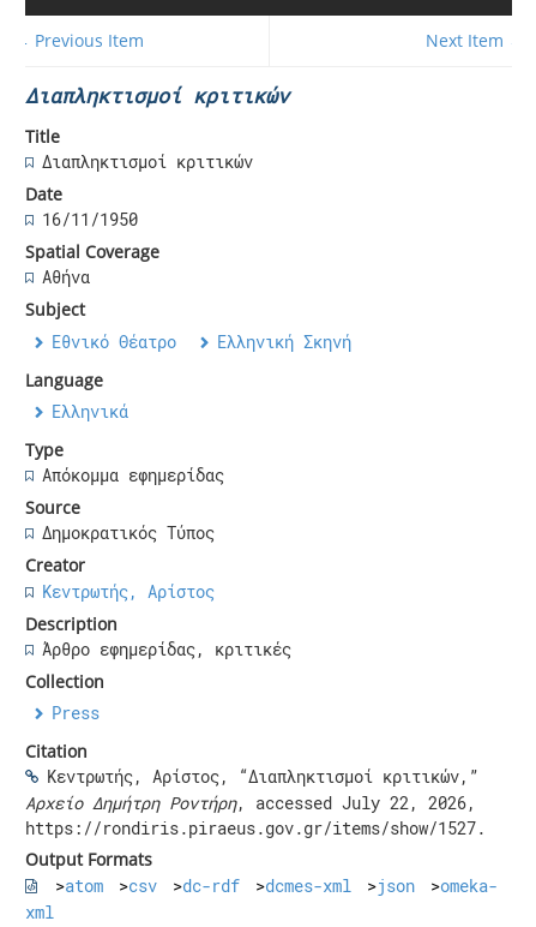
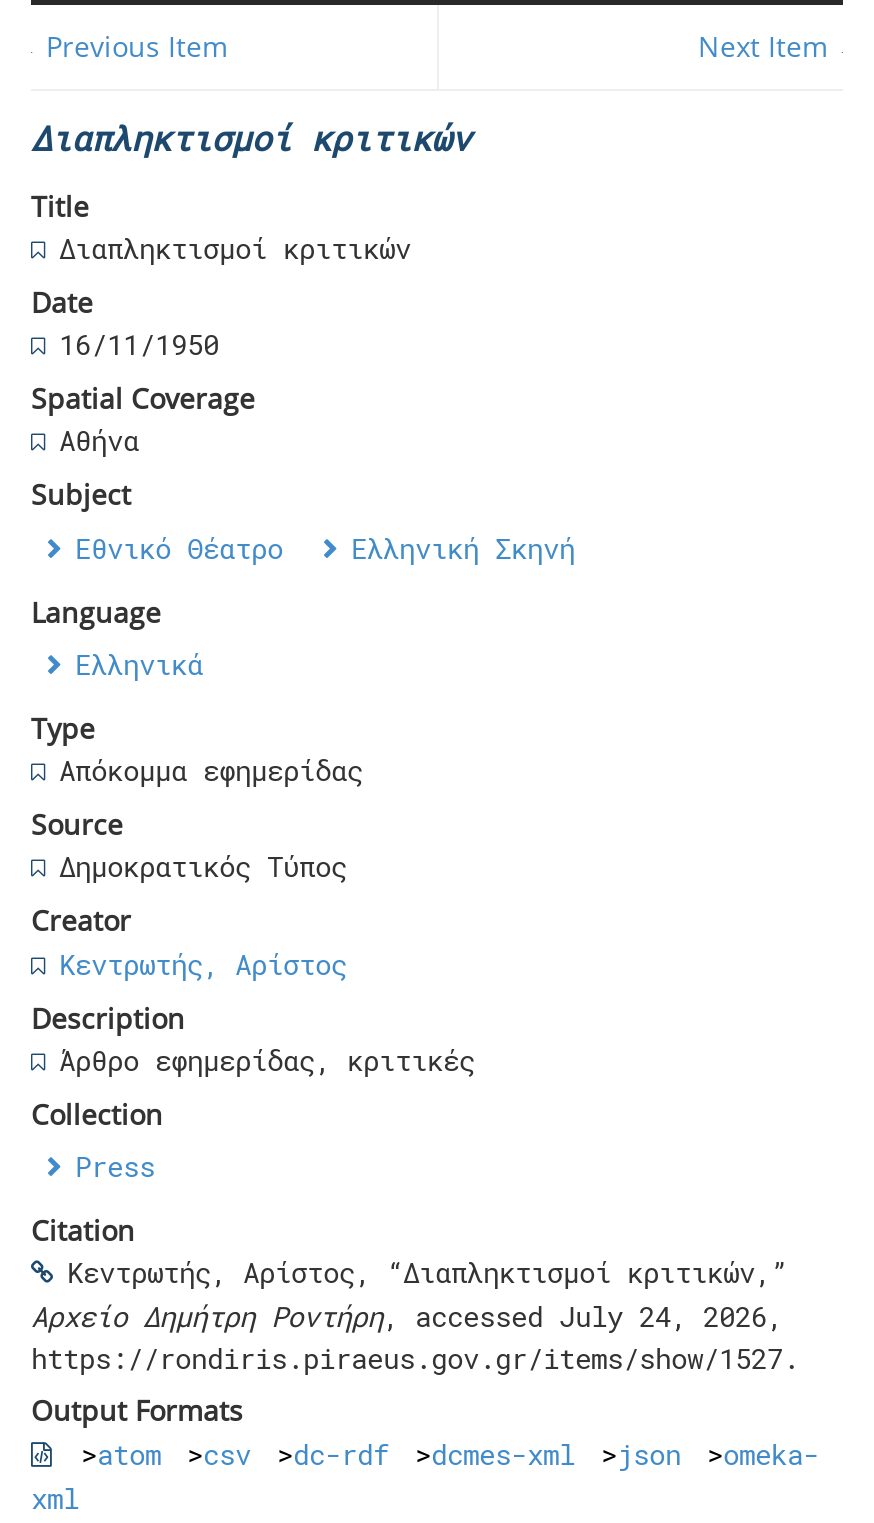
- Αρχείο Δημήτρη Ροντήρη, accessed July 22, 2026,
+ Αρχείο Δημήτρη Ροντήρη, accessed July 24, 2026,
